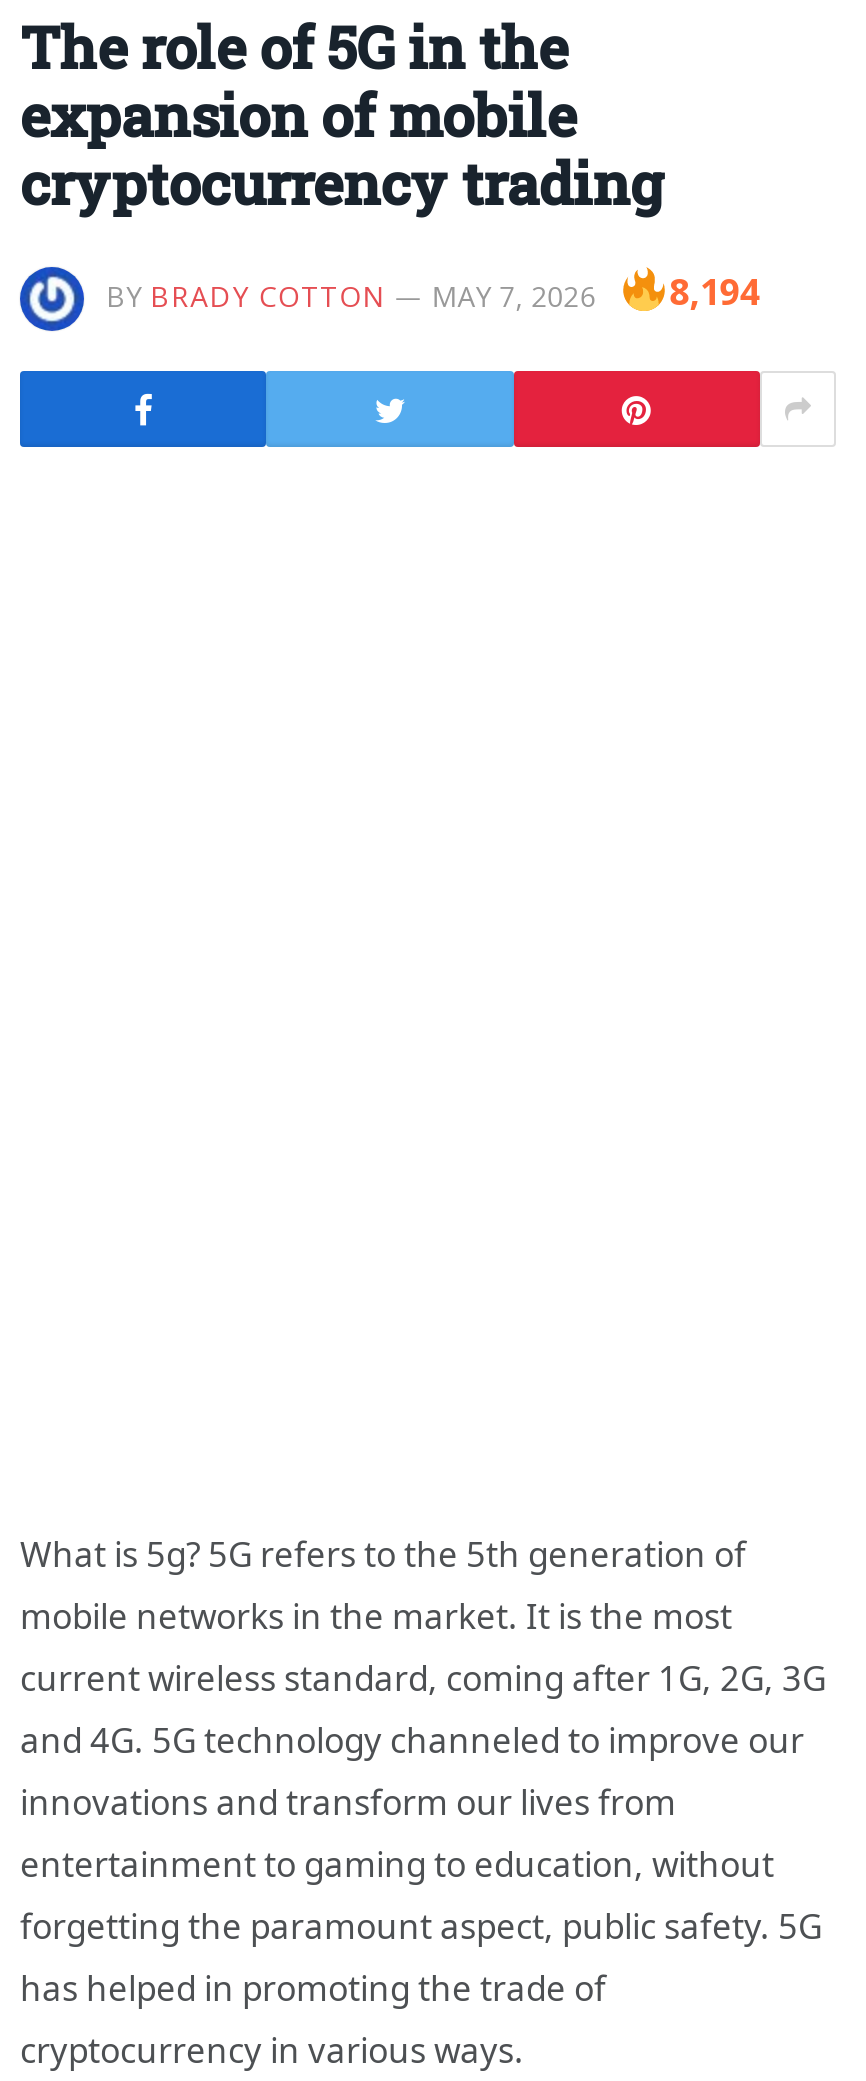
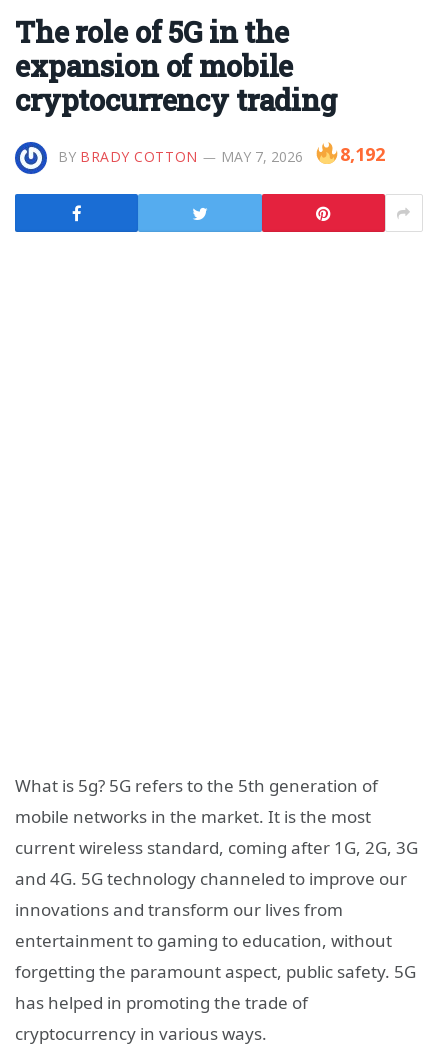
- BY BRADY COTTON MAY 7, 2026 8,194
+ BY BRADY COTTON MAY 7, 2026 8,192
